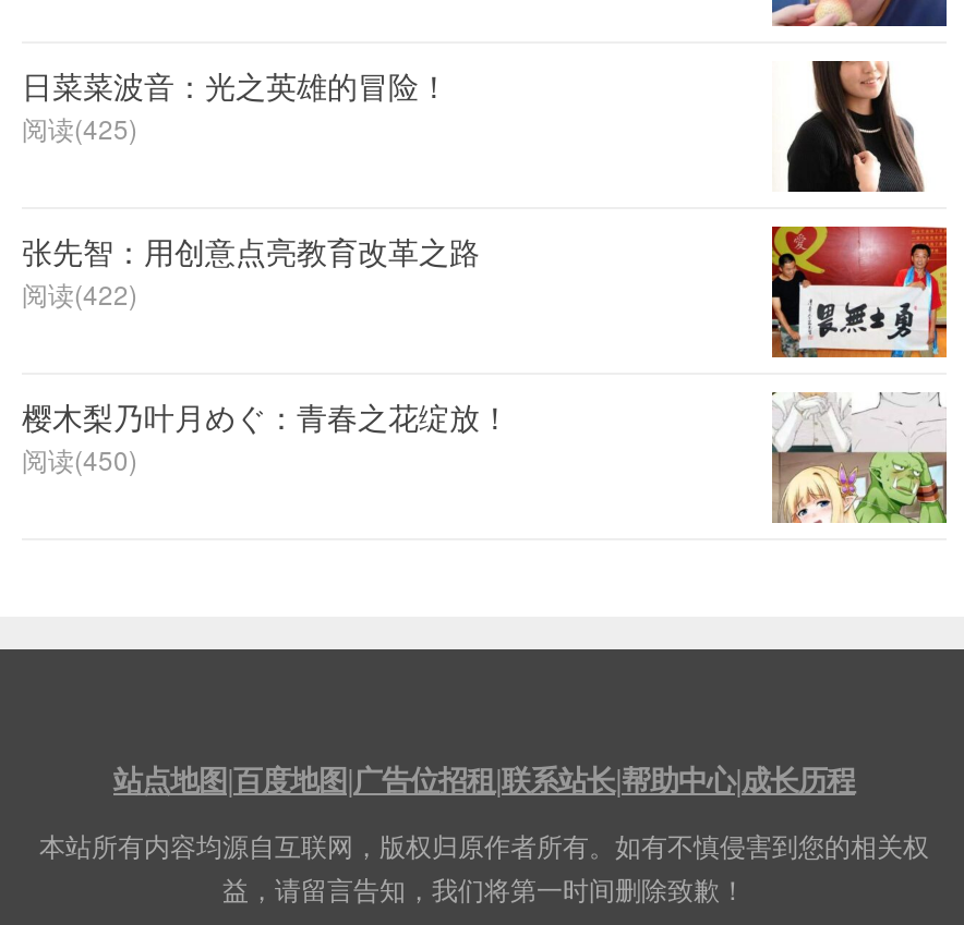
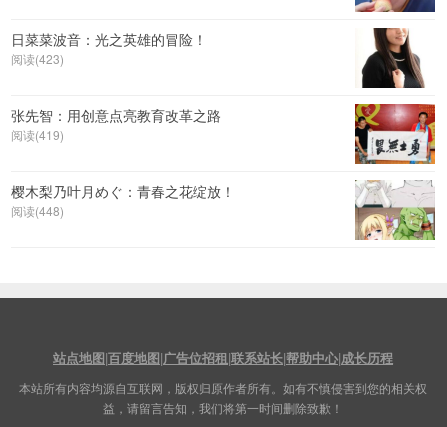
- 阅读(425)
+ 阅读(423)

- 阅读(422)
+ 阅读(419)

- 阅读(450)
+ 阅读(448)
